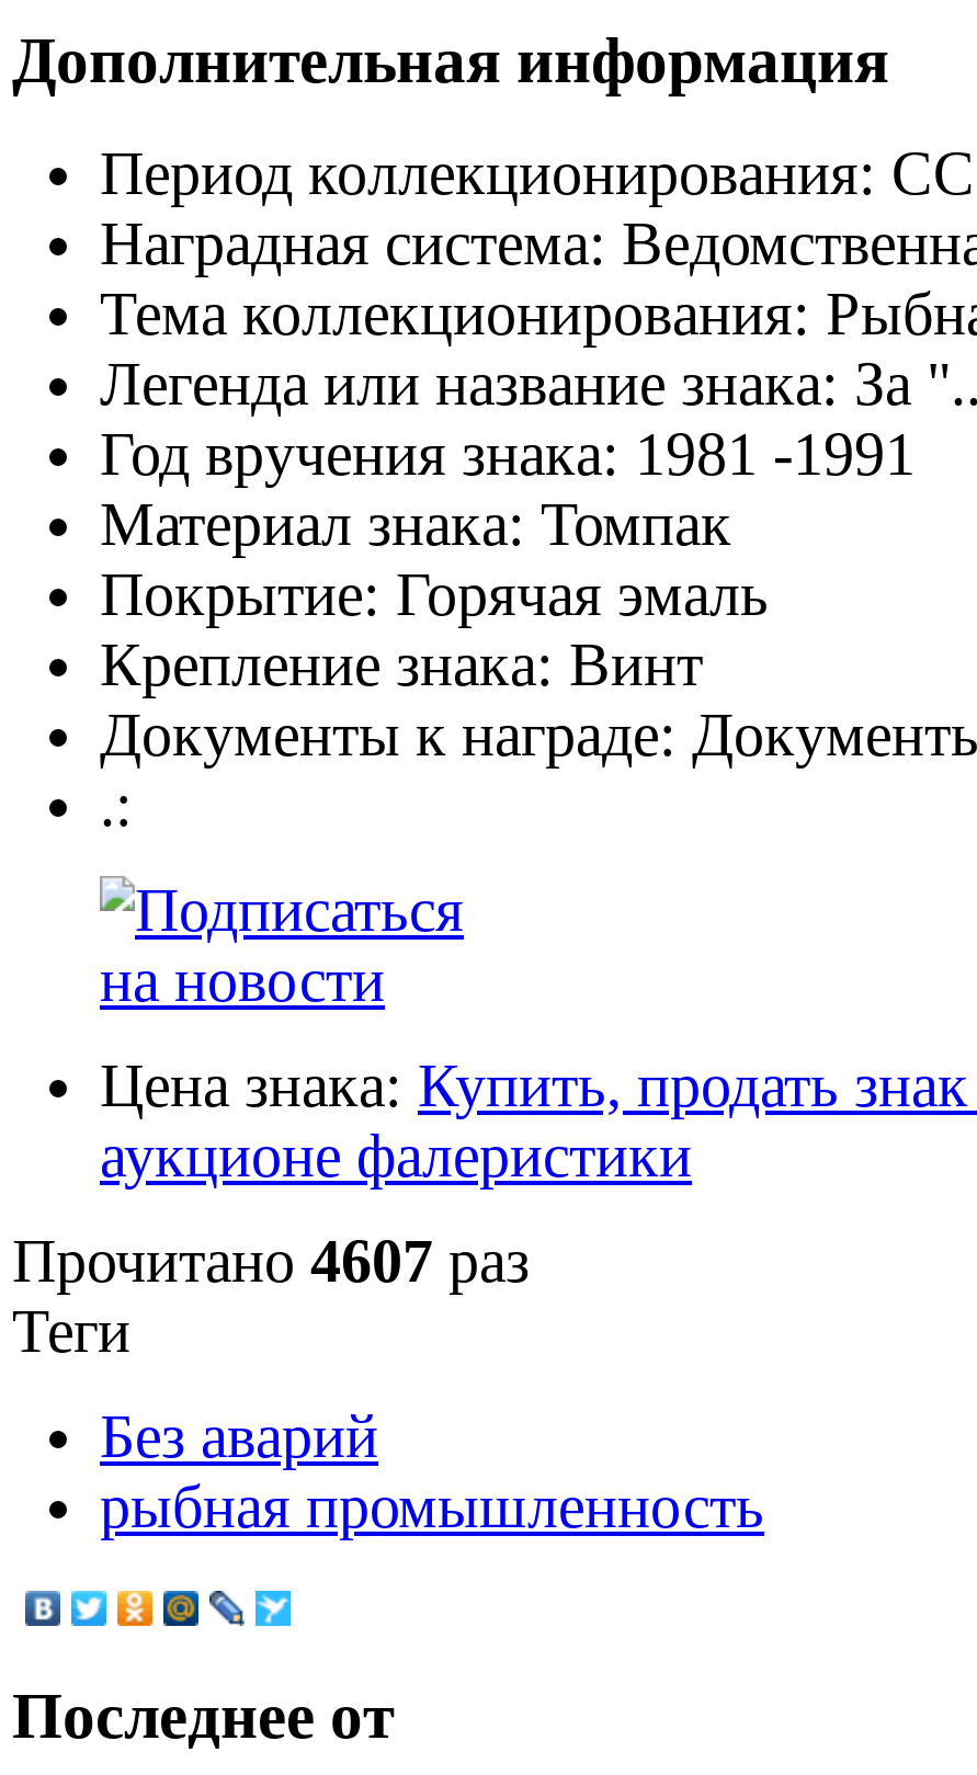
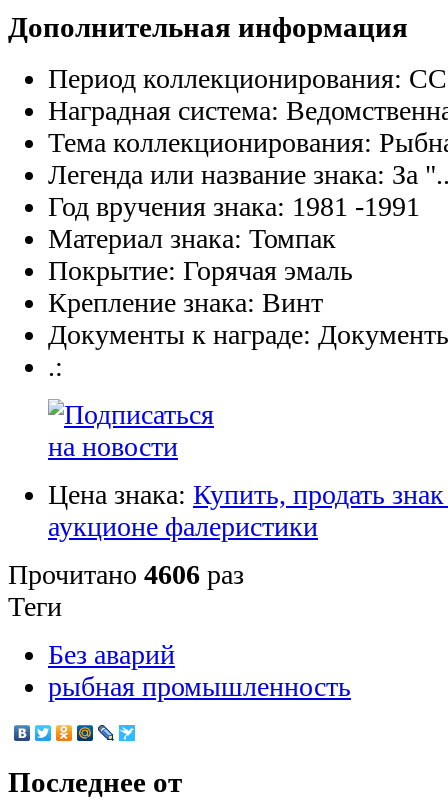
- Прочитано 4607 раз
+ Прочитано 4606 раз
